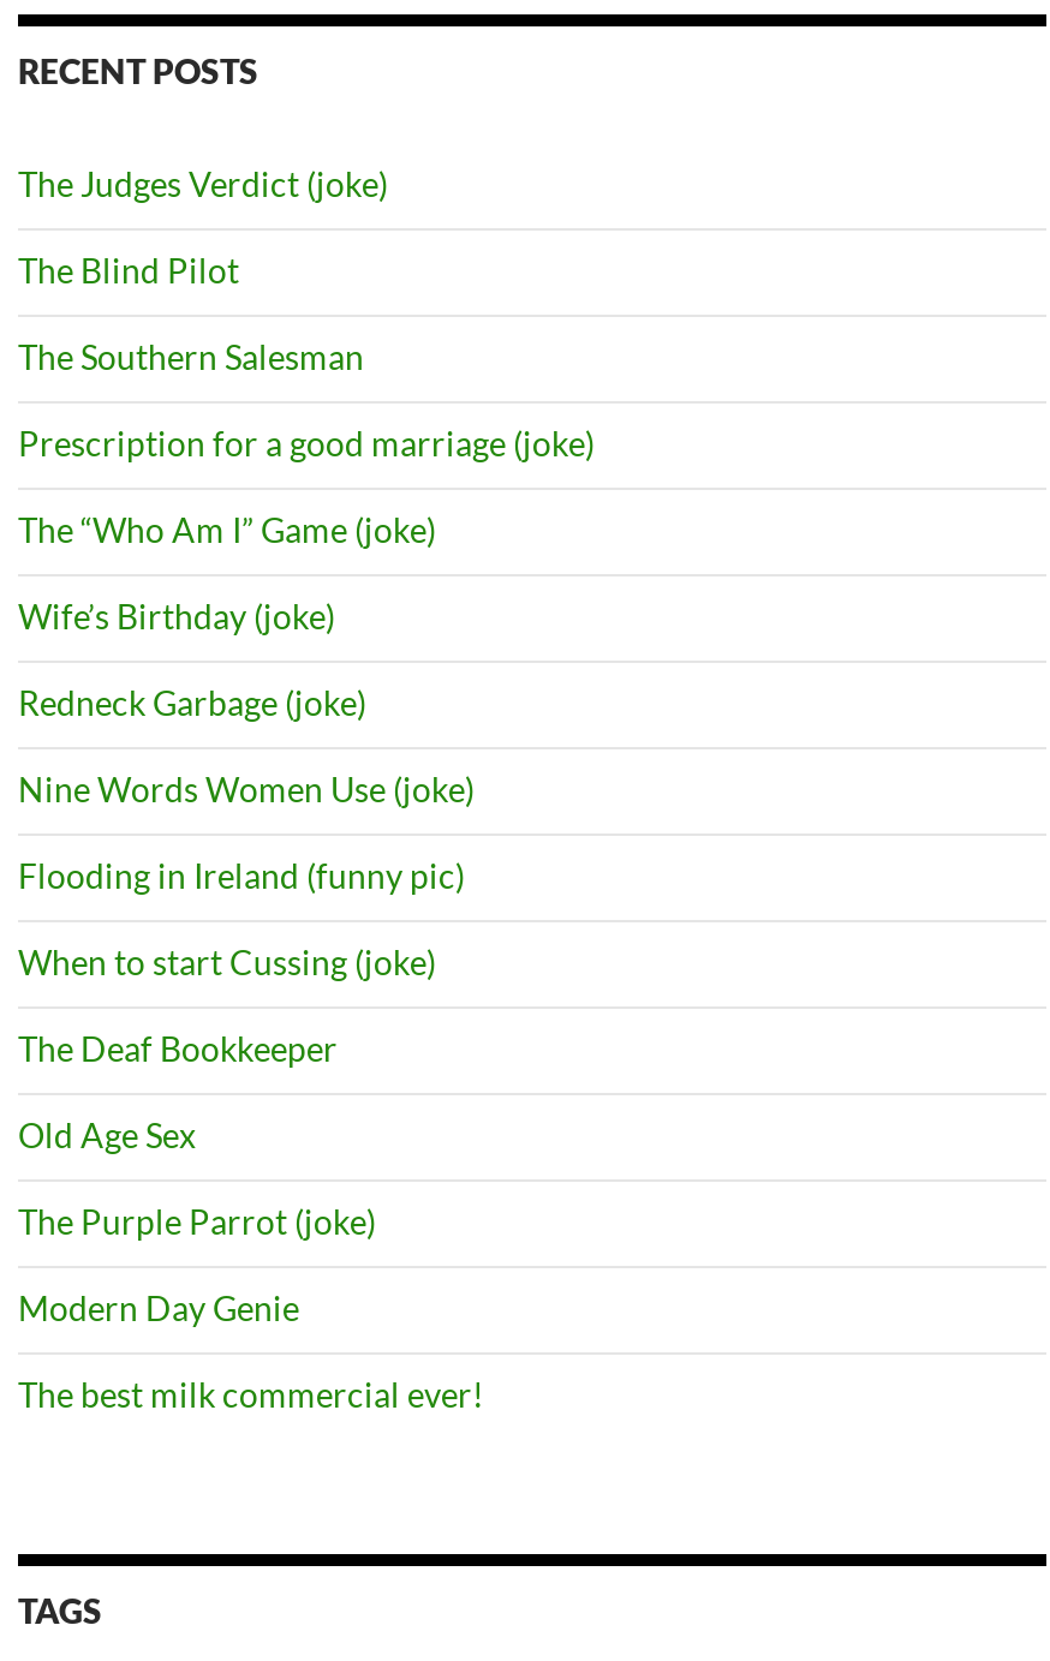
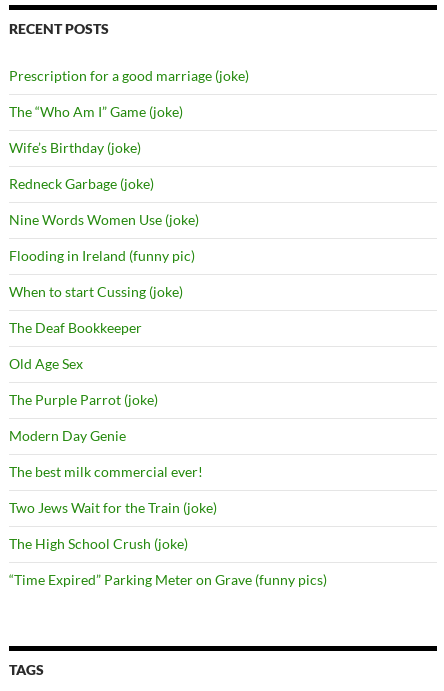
- The Judges Verdict (joke)
- The Blind Pilot
- The Southern Salesman

moved up: Prescription for a good marriage (joke) | The “Who Am I” Game (joke) | Wife’s Birthday (joke) | ... | Modern Day Genie | The best milk commercial ever!

+ Two Jews Wait for the Train (joke)
+ The High School Crush (joke)
+ “Time Expired” Parking Meter on Grave (funny pics)
